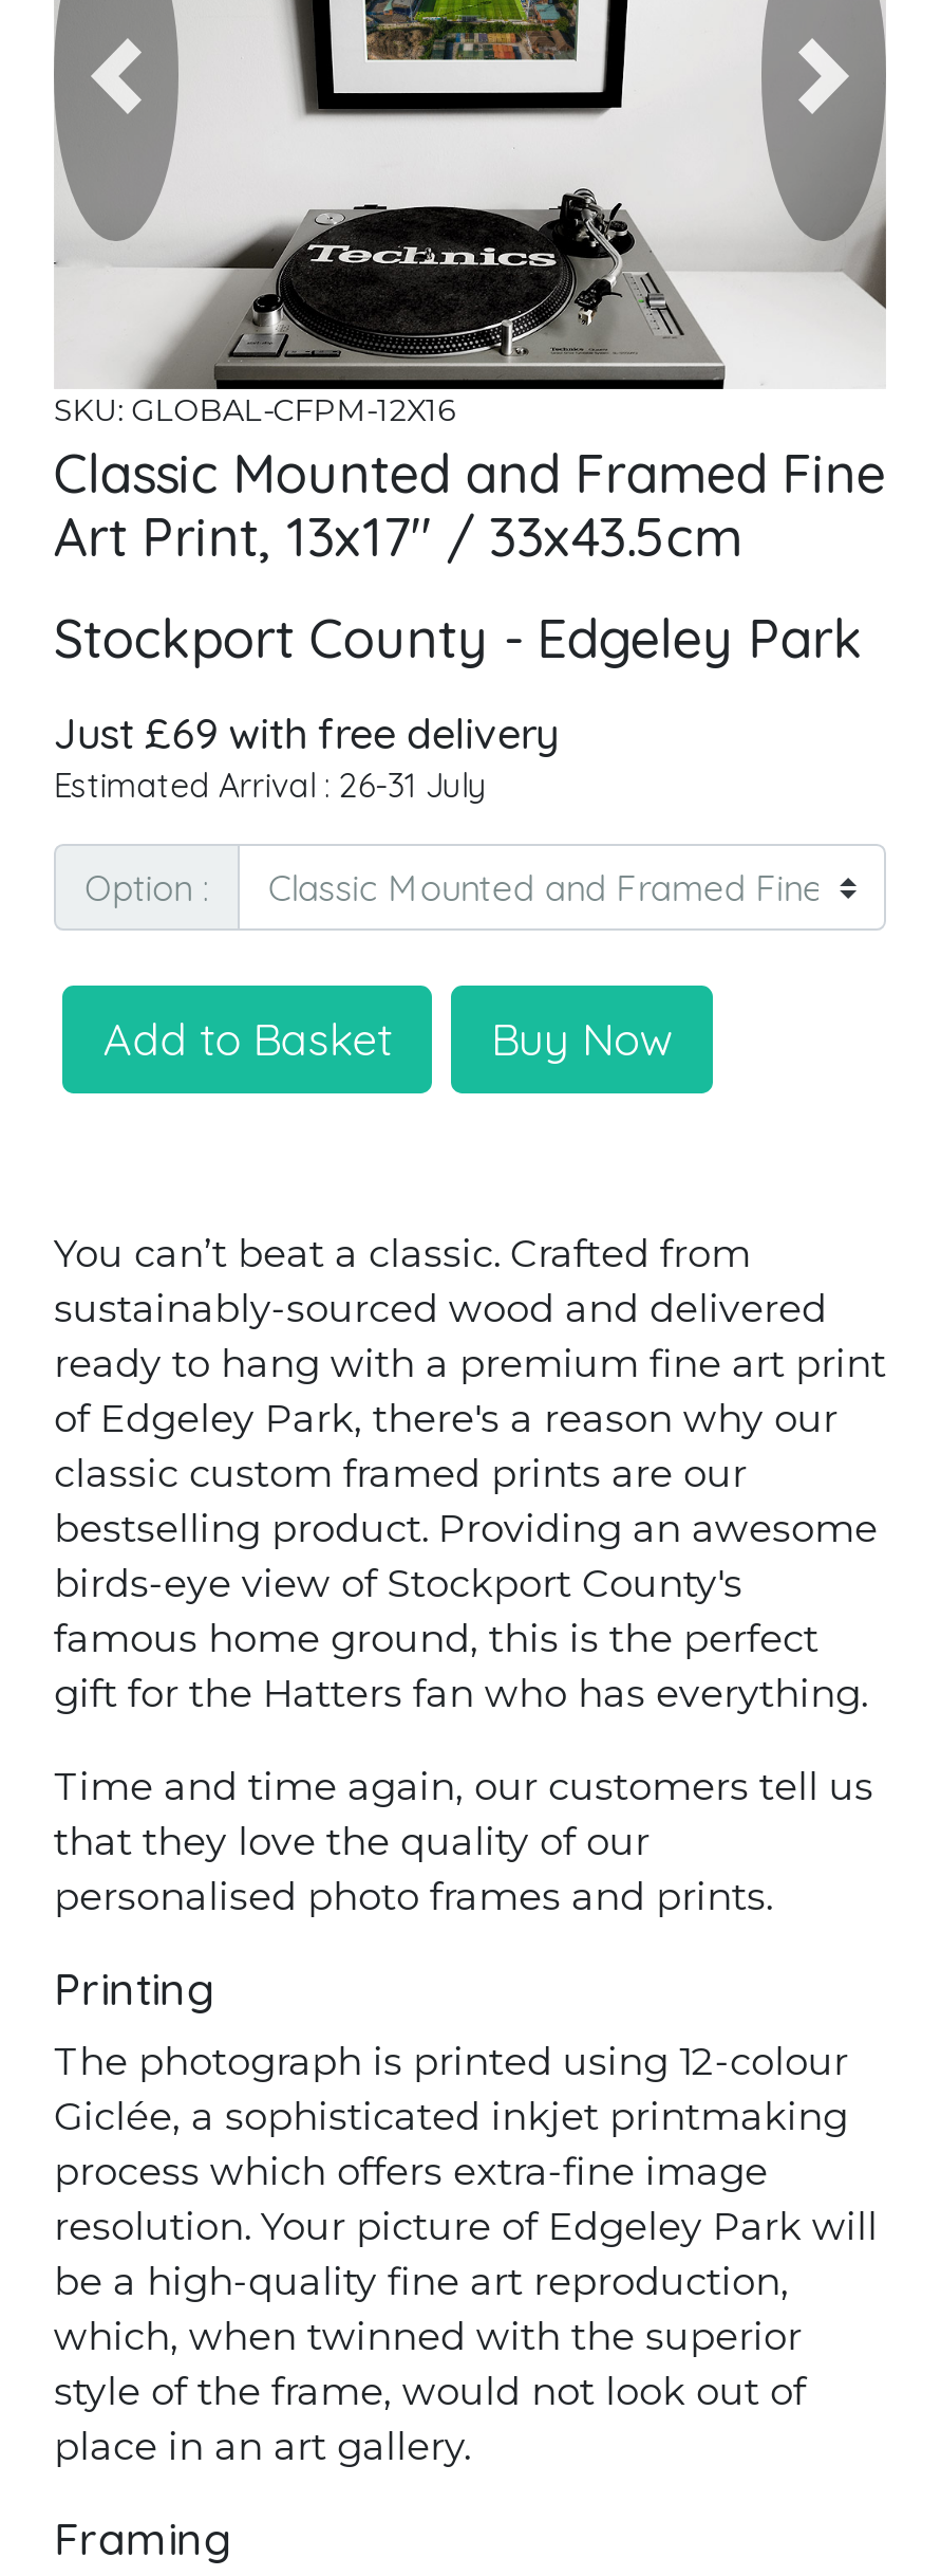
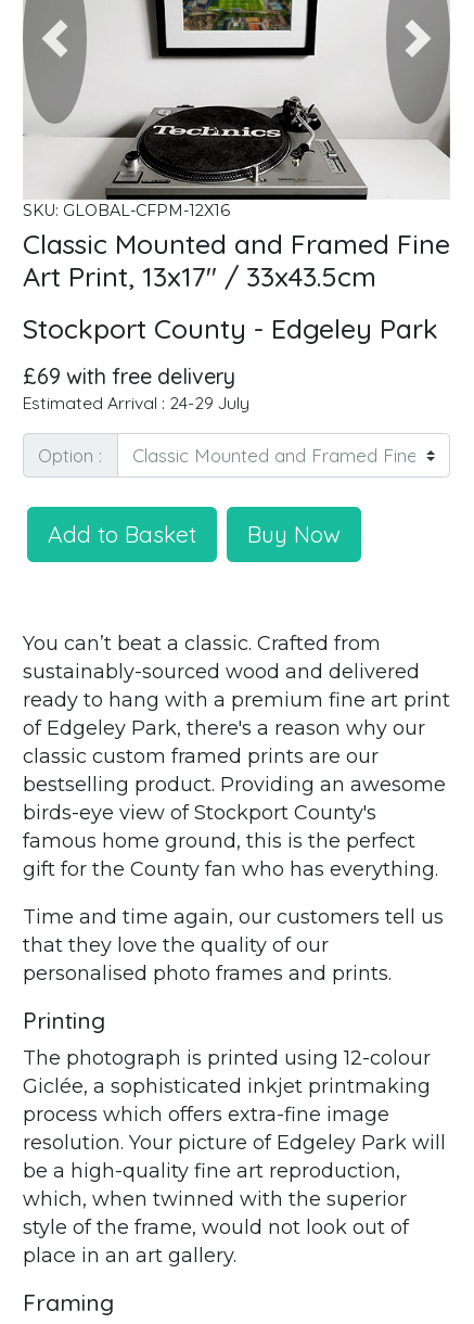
- Just £69 with free delivery
- Estimated Arrival : 26-31 July
+ £69 with free delivery
+ Estimated Arrival : 24-29 July

- gift for the Hatters fan who has everything.
+ gift for the County fan who has everything.
